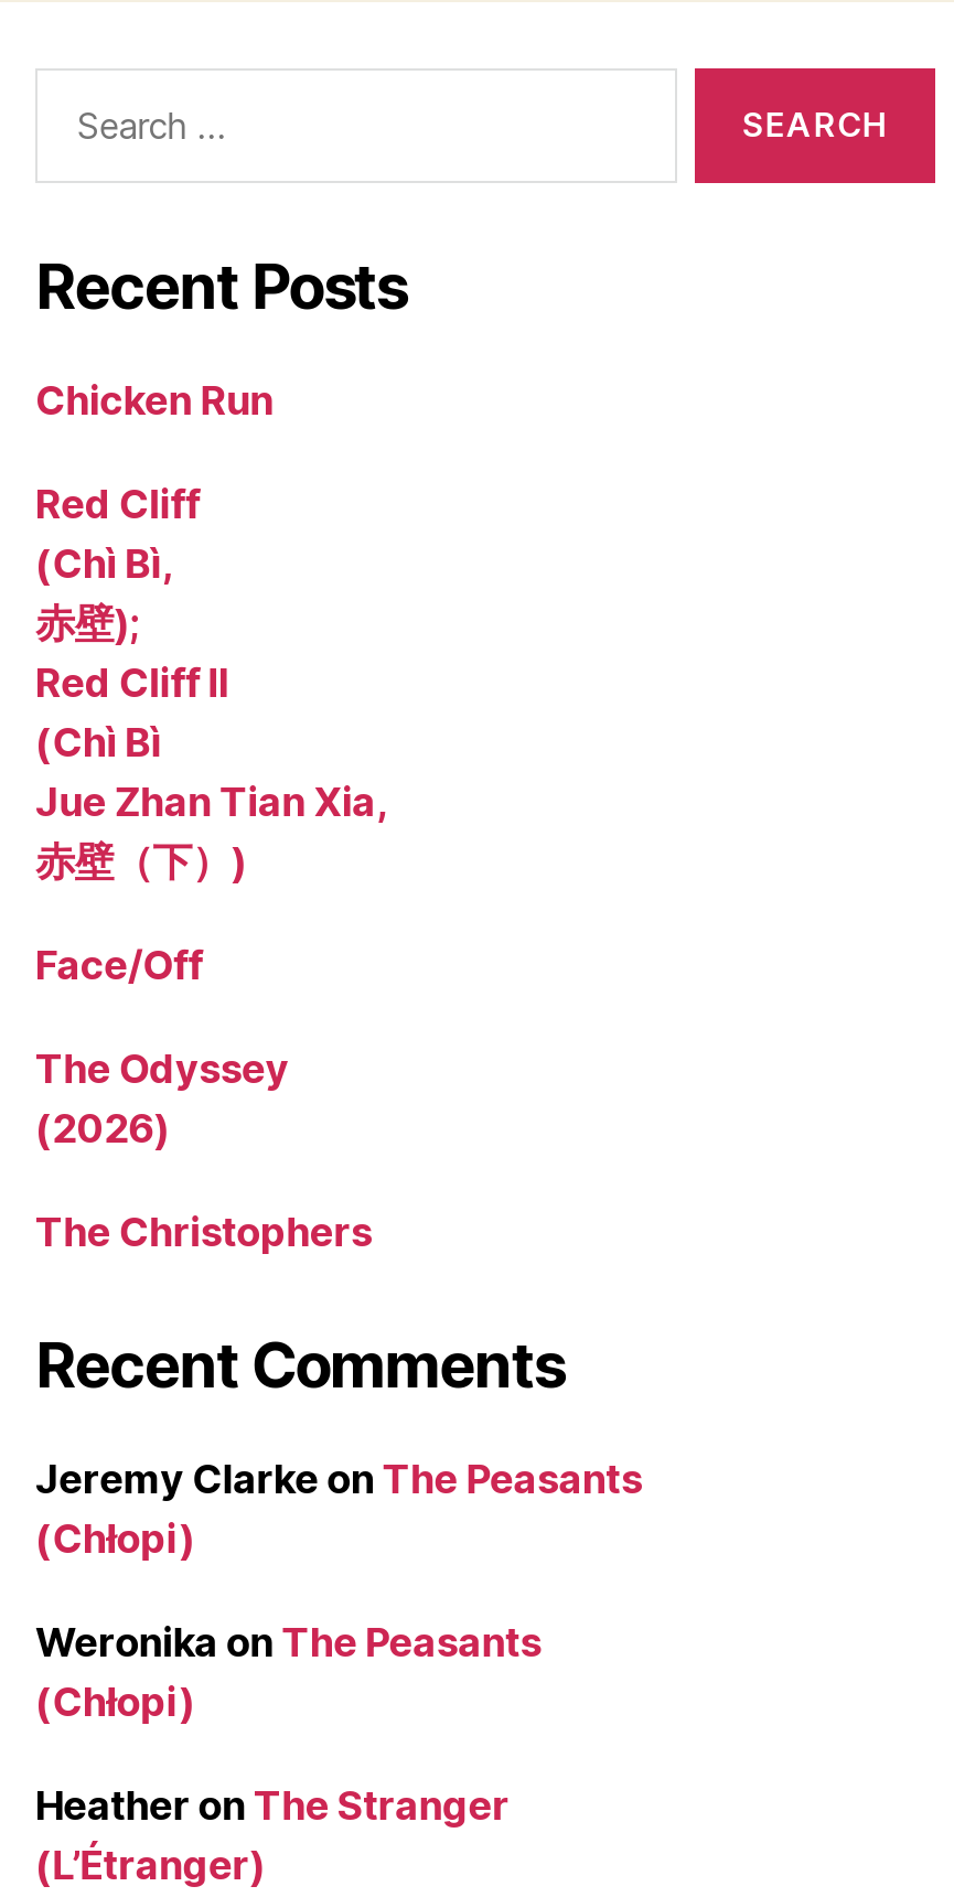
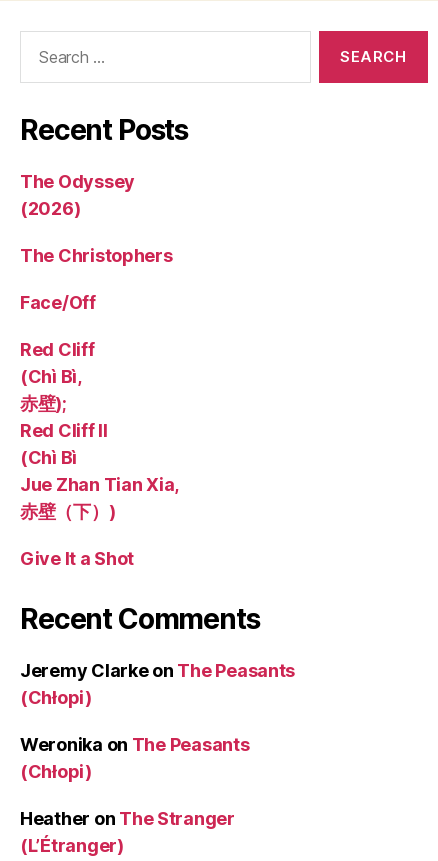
- Chicken Run

moved down: Red Cliff | (Chì Bì, | 赤壁); | Red Cliff II | (Chì Bì | Jue Zhan Tian Xia, | 赤壁（下）)

+ Give It a Shot

moved up: The Odyssey | (2026) | The Christophers | Face/Off
